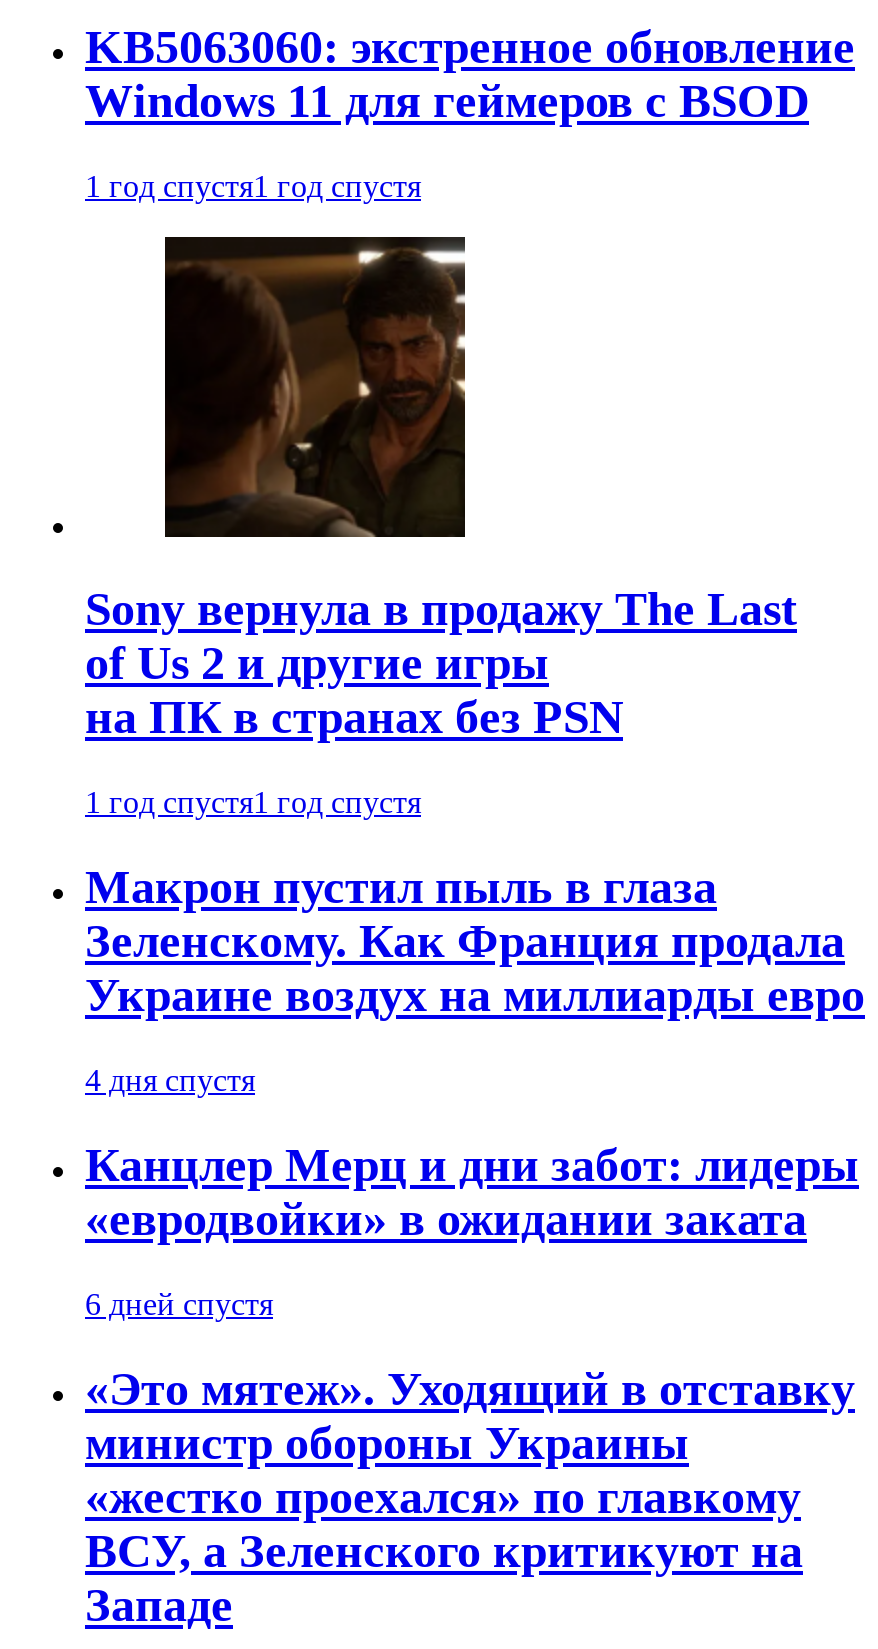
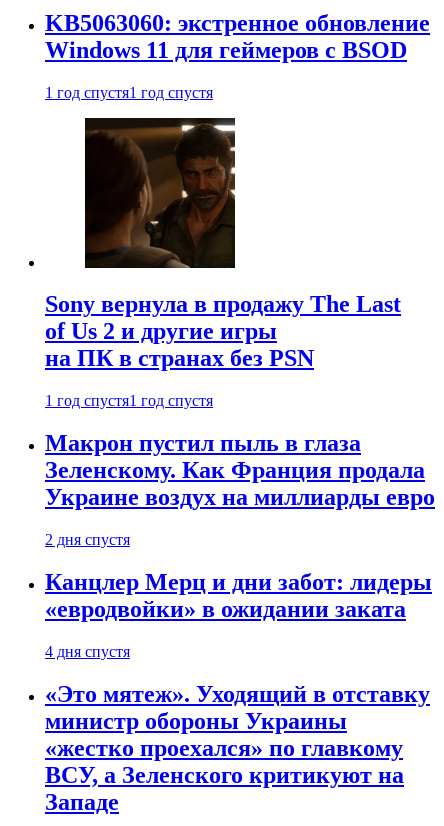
- 4 дня спустя
+ 2 дня спустя

- 6 дней спустя
+ 4 дня спустя
